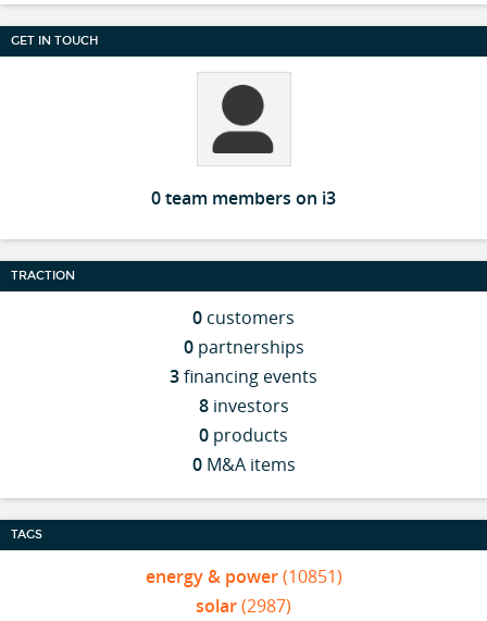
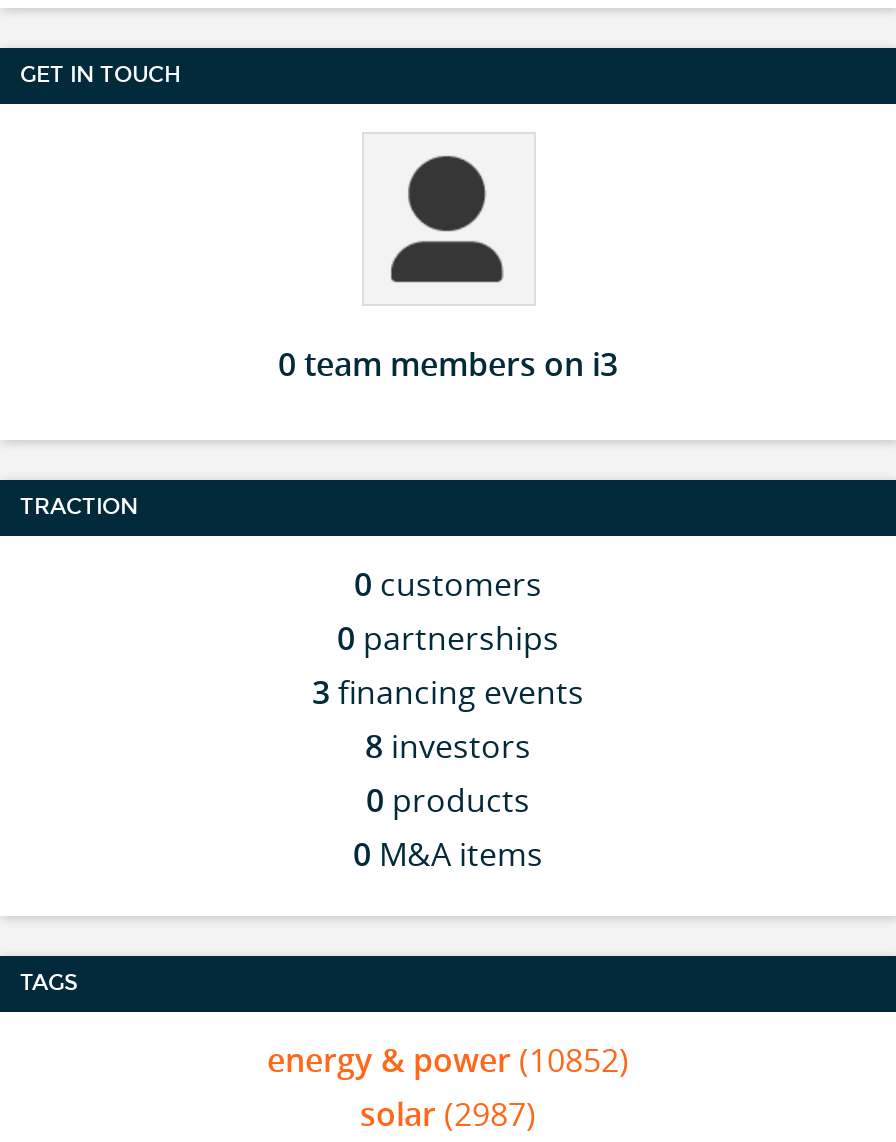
- energy & power (10851)
+ energy & power (10852)
